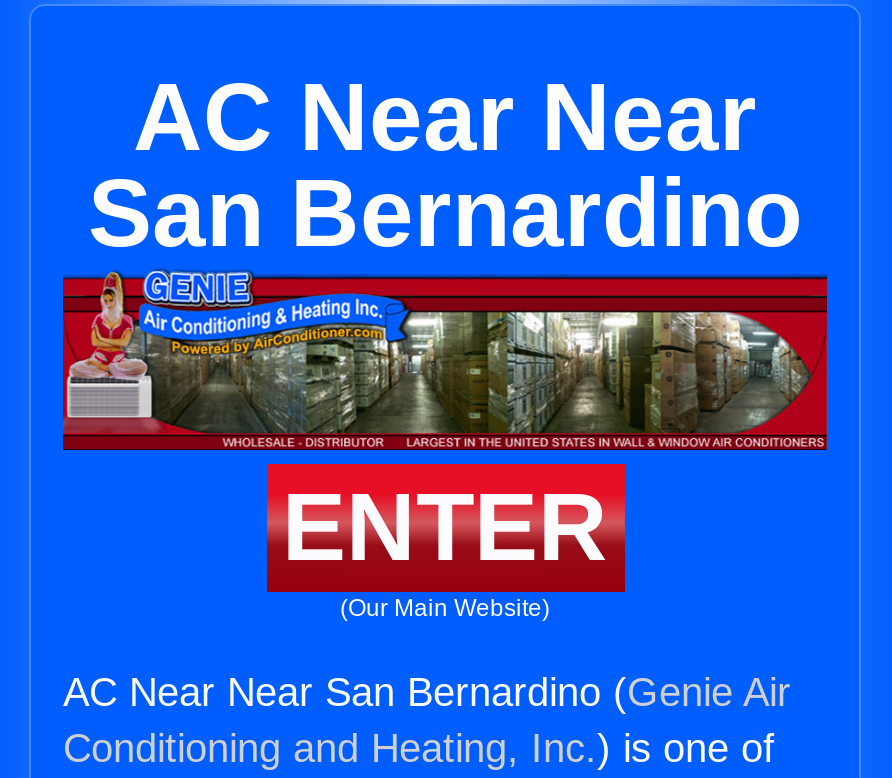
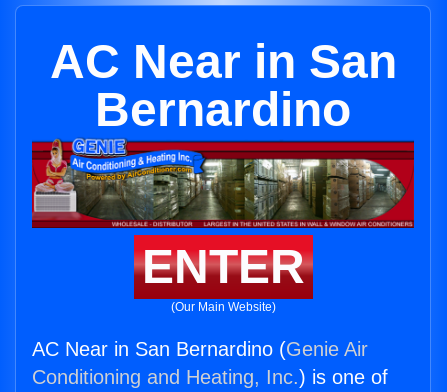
- AC Near Near
- San Bernardino
+ AC Near in San
+ Bernardino

- AC Near Near San Bernardino (Genie Air
+ AC Near in San Bernardino (Genie Air
